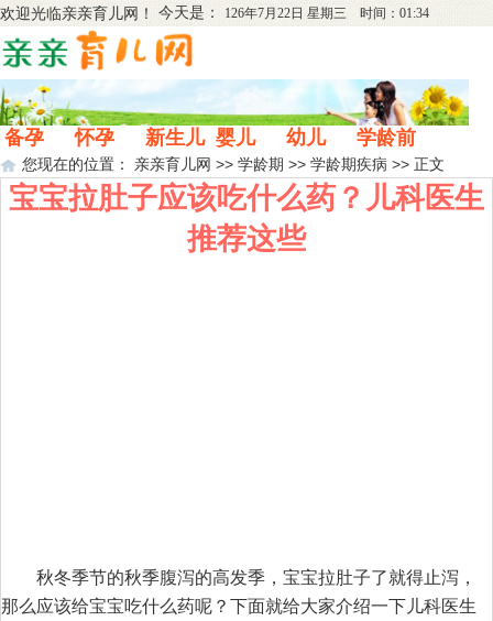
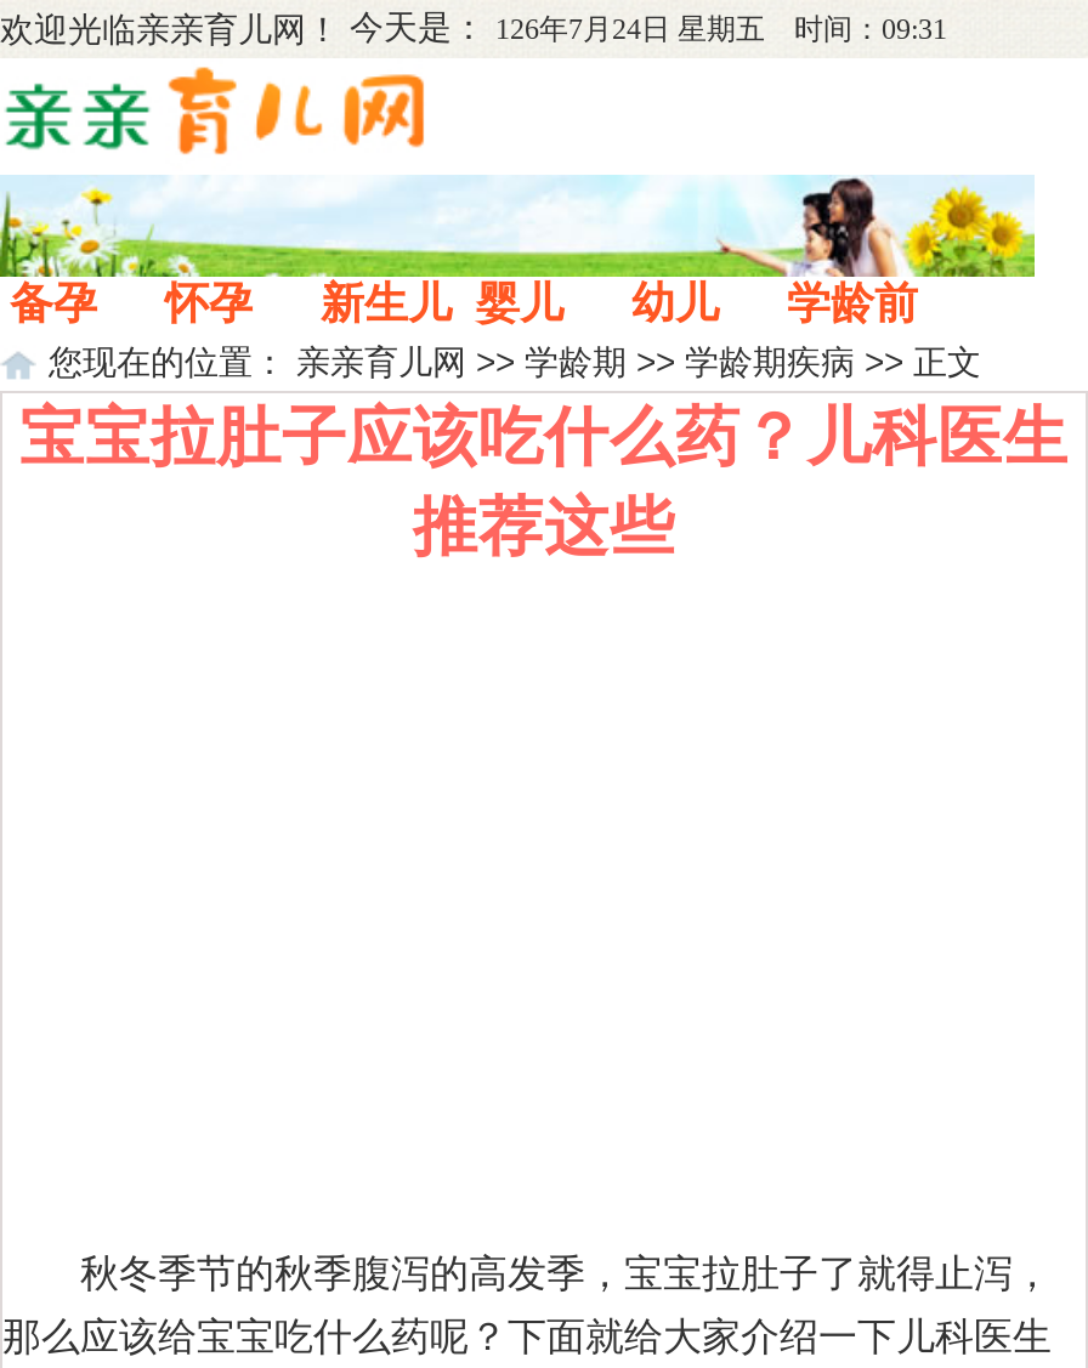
- 欢迎光临亲亲育儿网！ 今天是：126年7月22日 星期三 时间：01:34
+ 欢迎光临亲亲育儿网！ 今天是：126年7月24日 星期五 时间：09:31
